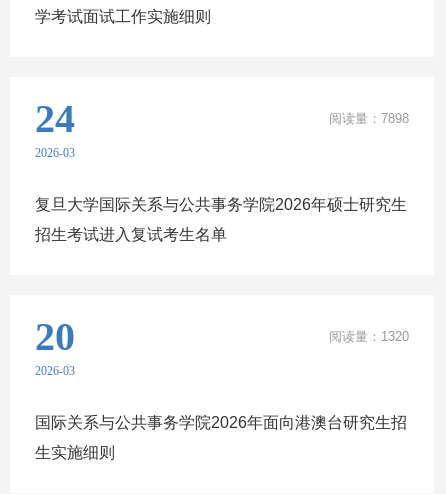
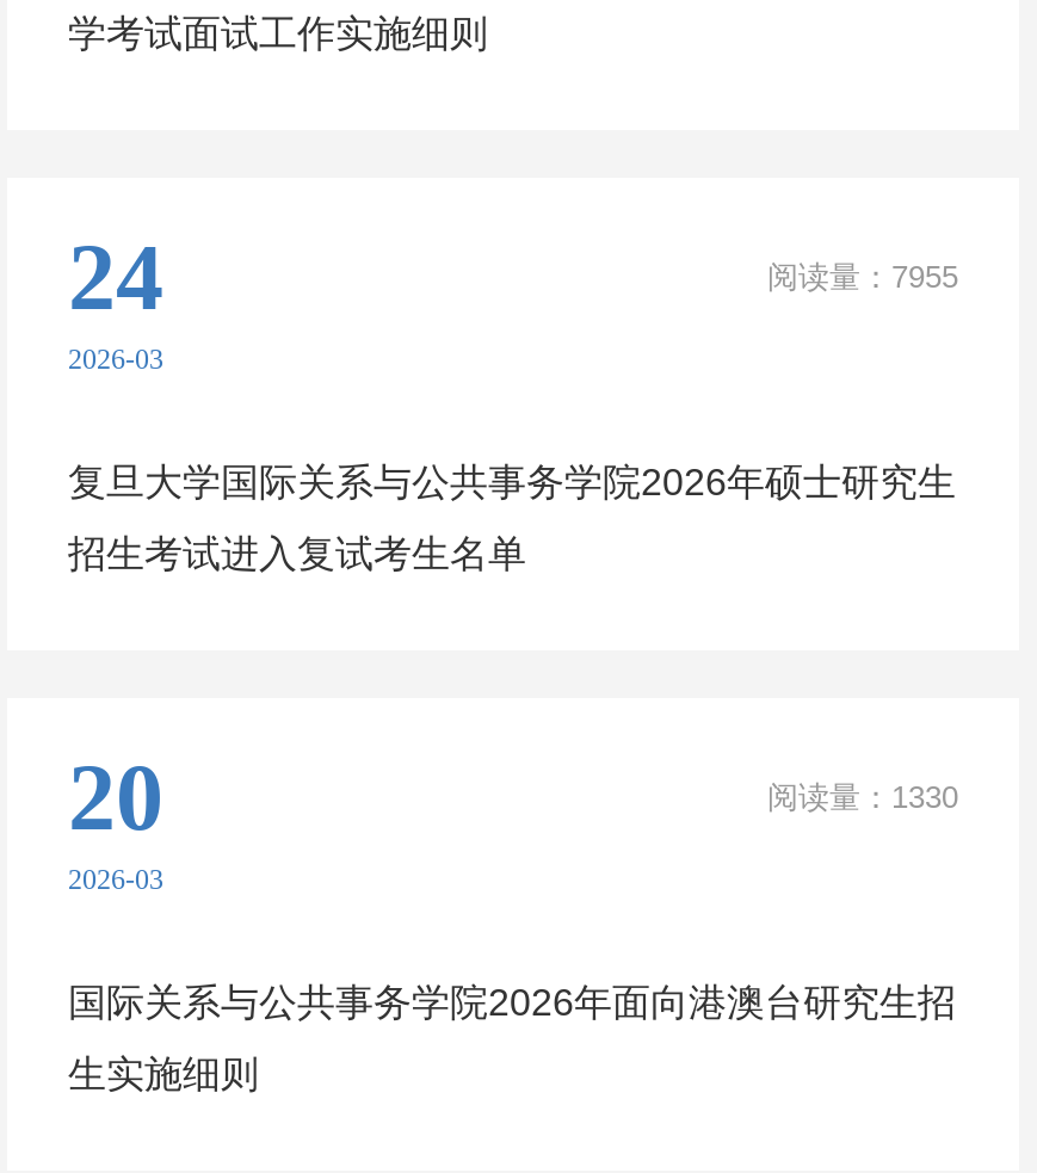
- 阅读量：7898
+ 阅读量：7955

- 阅读量：1320
+ 阅读量：1330
